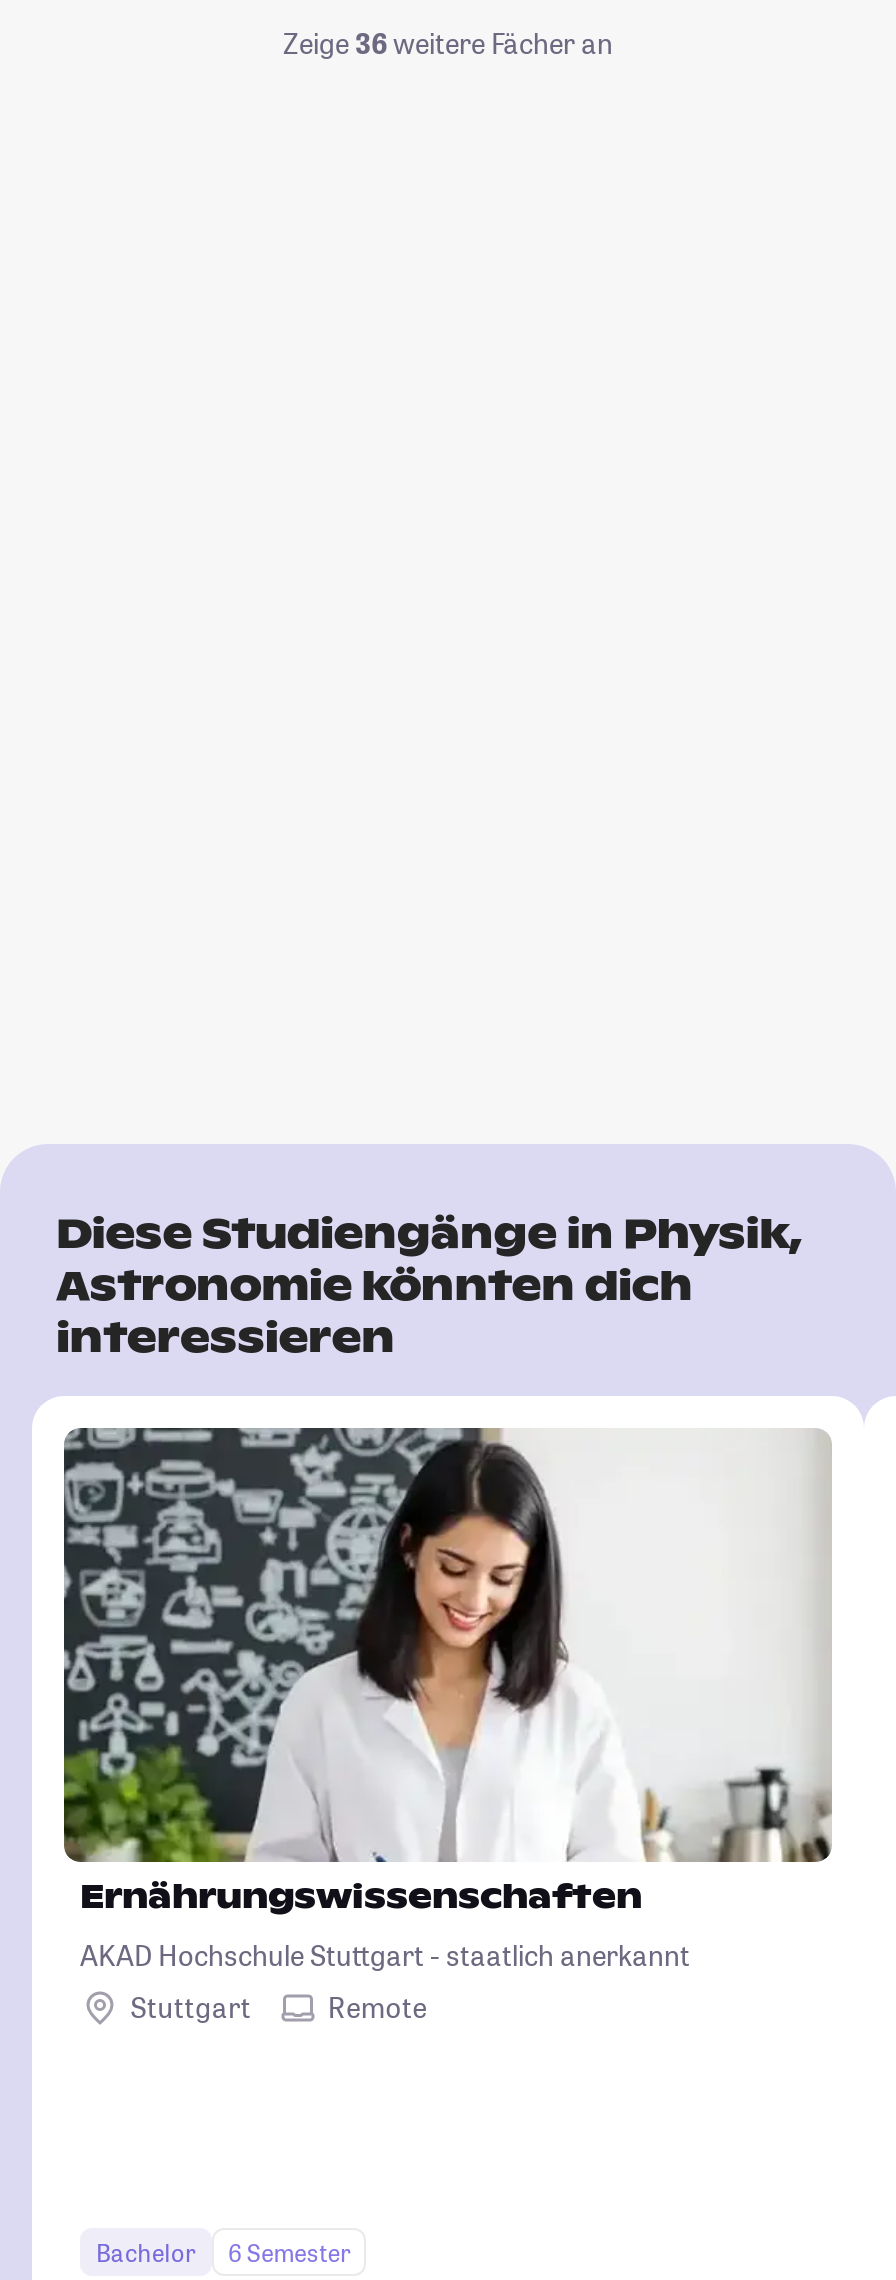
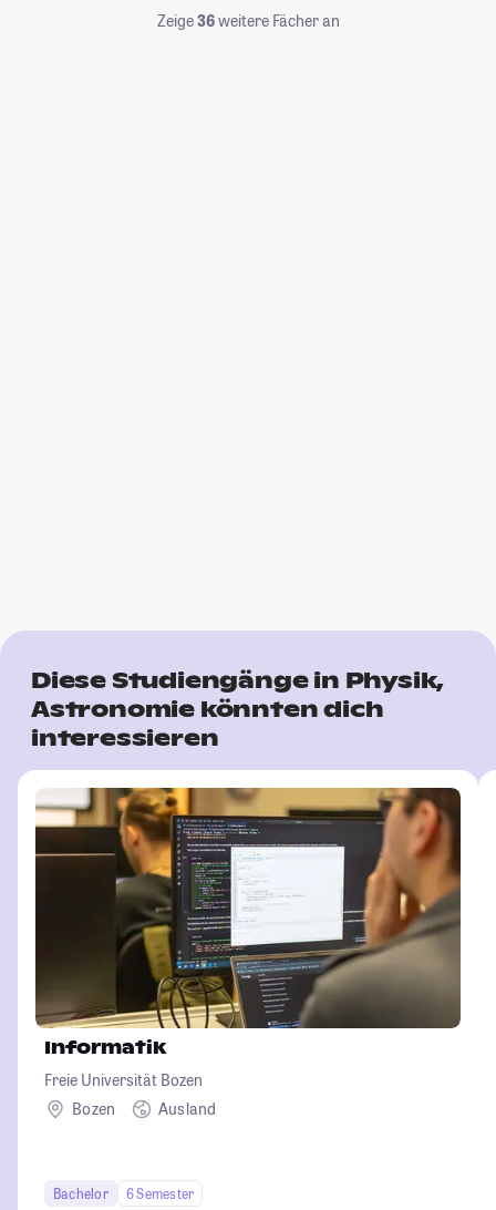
- [image]
- Ernährungswissenschaften
- AKAD Hochschule Stuttgart - staatlich anerkannt
- Stuttgart
- Remote
+ [image]
+ Informatik
+ Freie Universität Bozen
+ Bozen
+ Ausland
